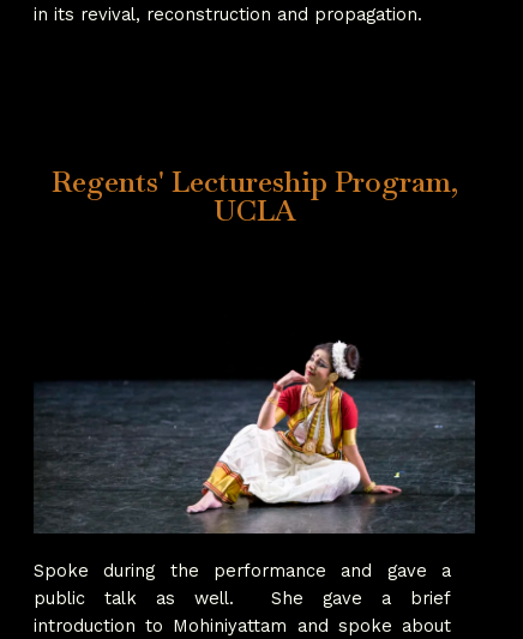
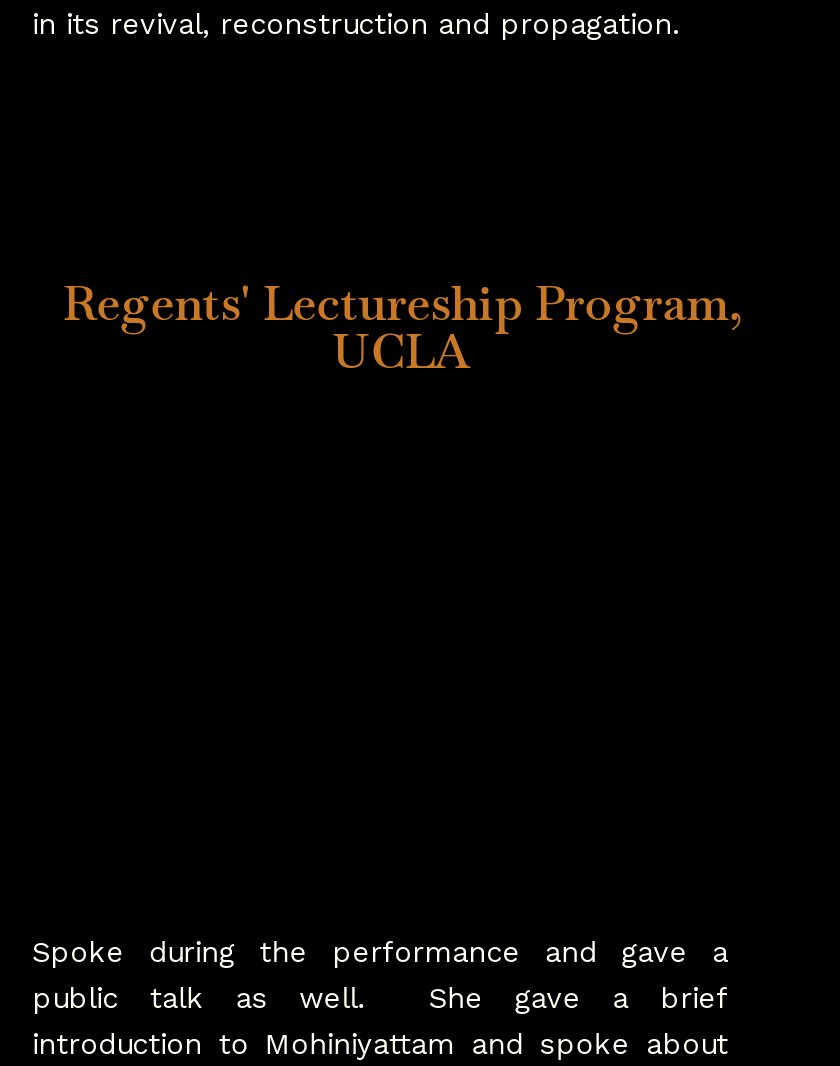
- [image]
